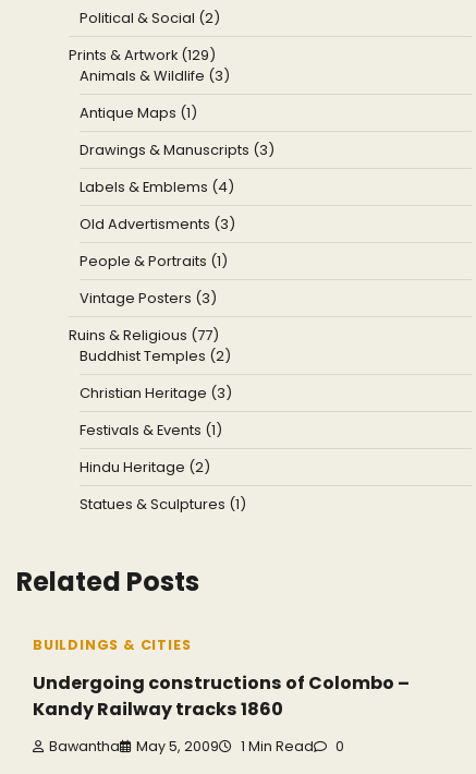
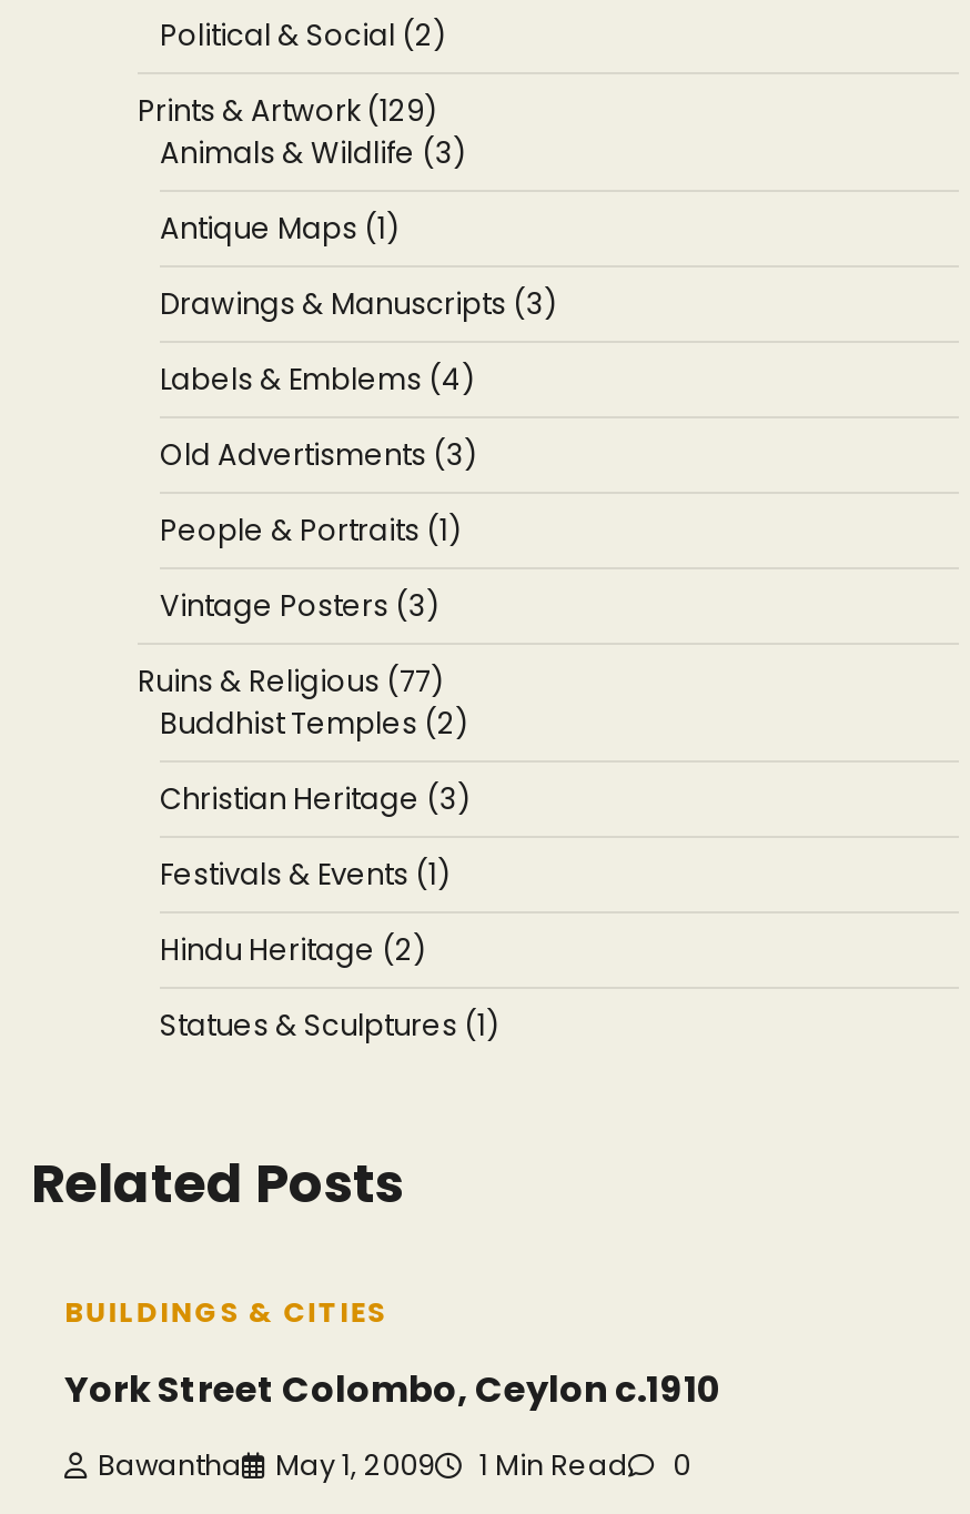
- Undergoing constructions of Colombo –
- Kandy Railway tracks 1860
+ York Street Colombo, Ceylon c.1910

- Bawantha May 5, 2009 1 Min Read 0
+ Bawantha May 1, 2009 1 Min Read 0
